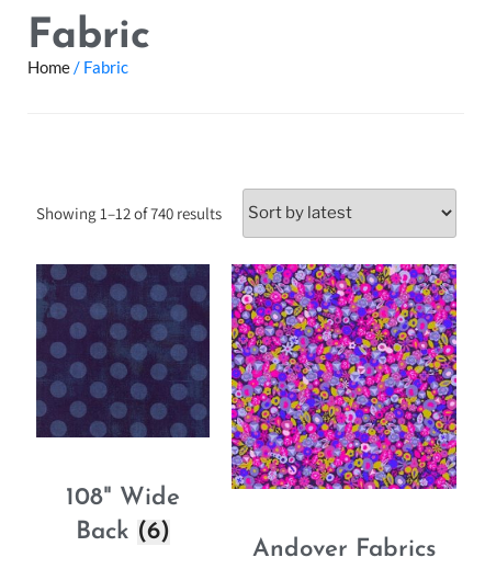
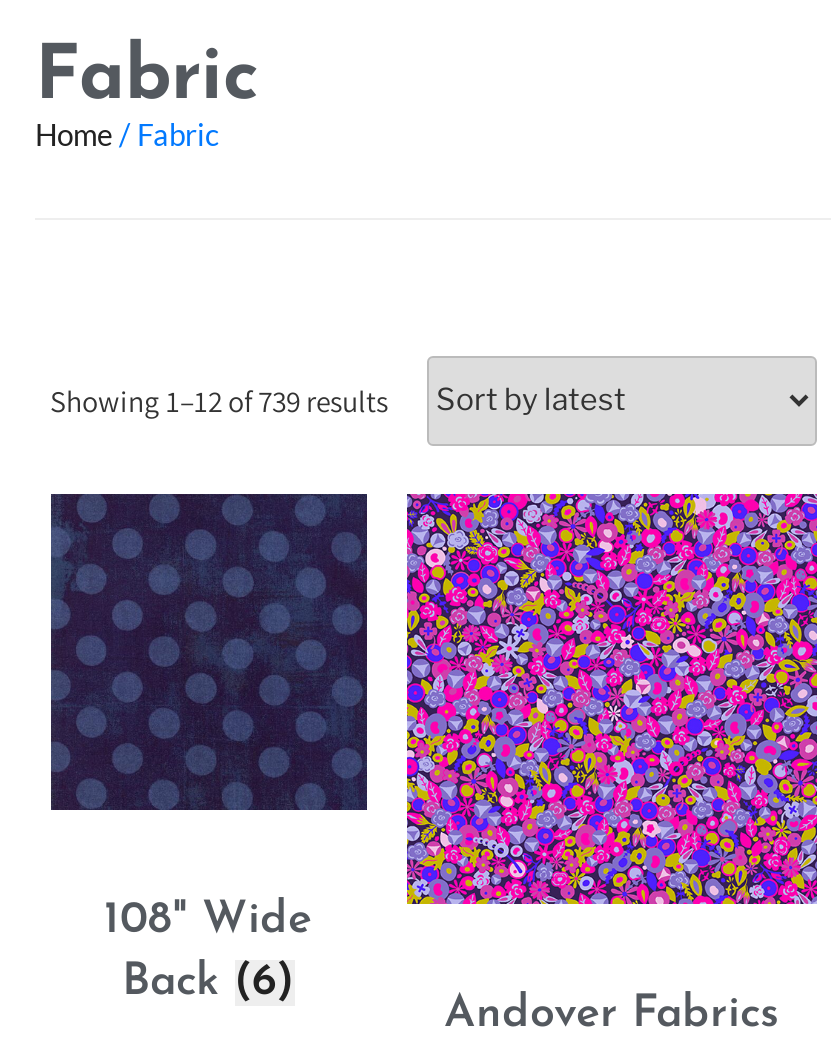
- Showing 1–12 of 740 results
+ Showing 1–12 of 739 results
